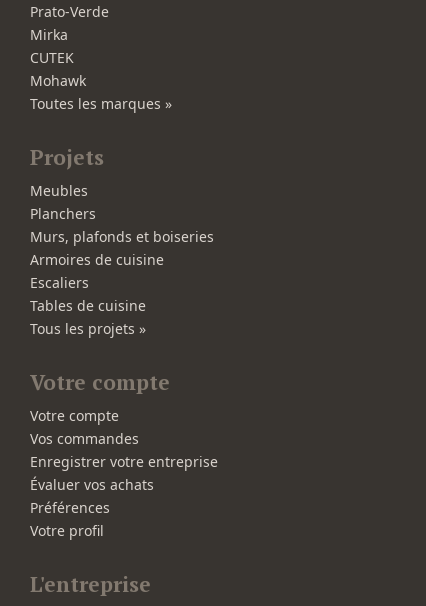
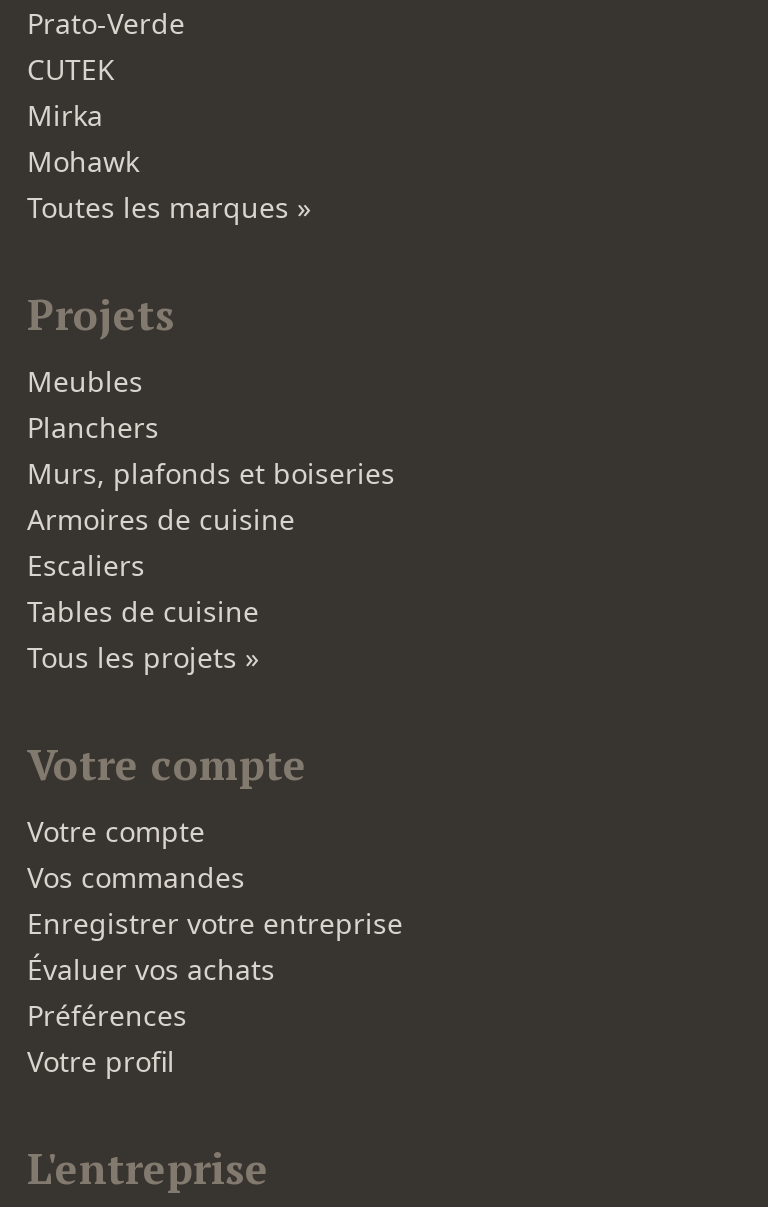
moved down: Mirka

moved up: CUTEK
